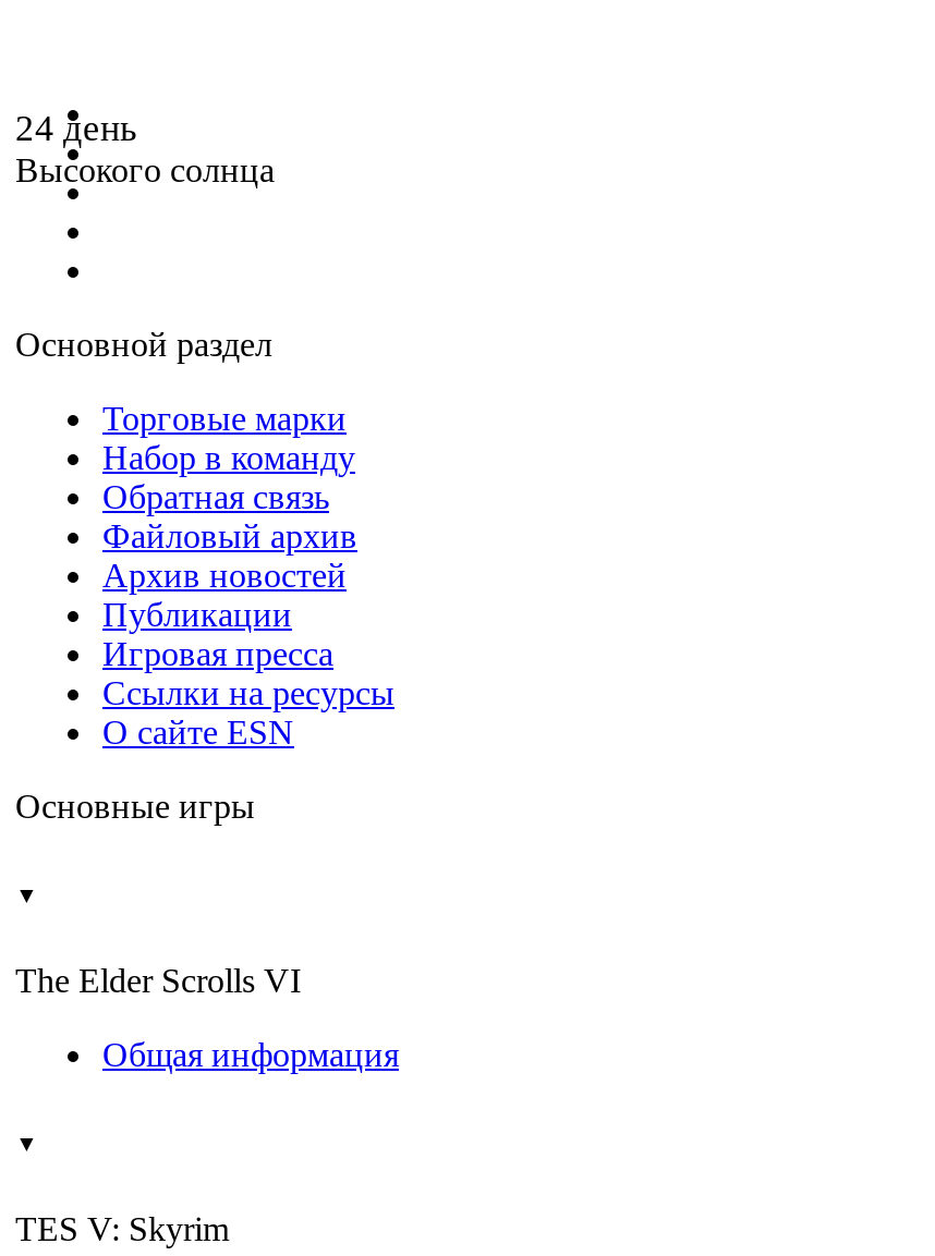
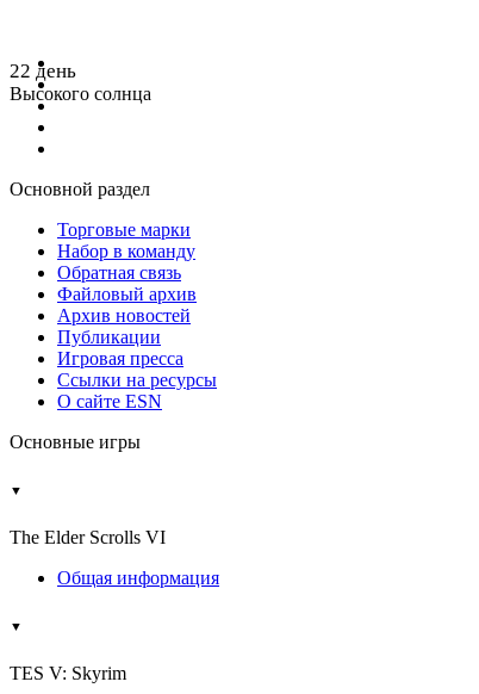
- 24 день
+ 22 день
